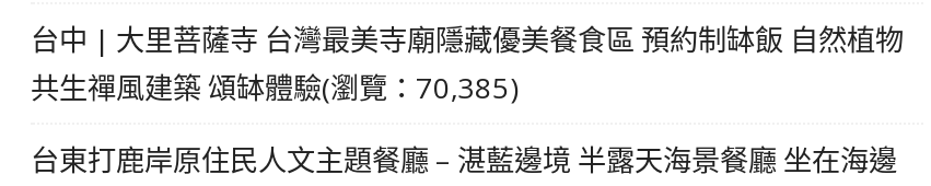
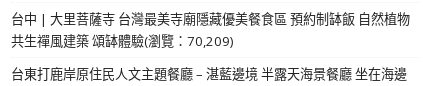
- 共生禪風建築 頌缽體驗(瀏覽：70,385)
+ 共生禪風建築 頌缽體驗(瀏覽：70,209)
